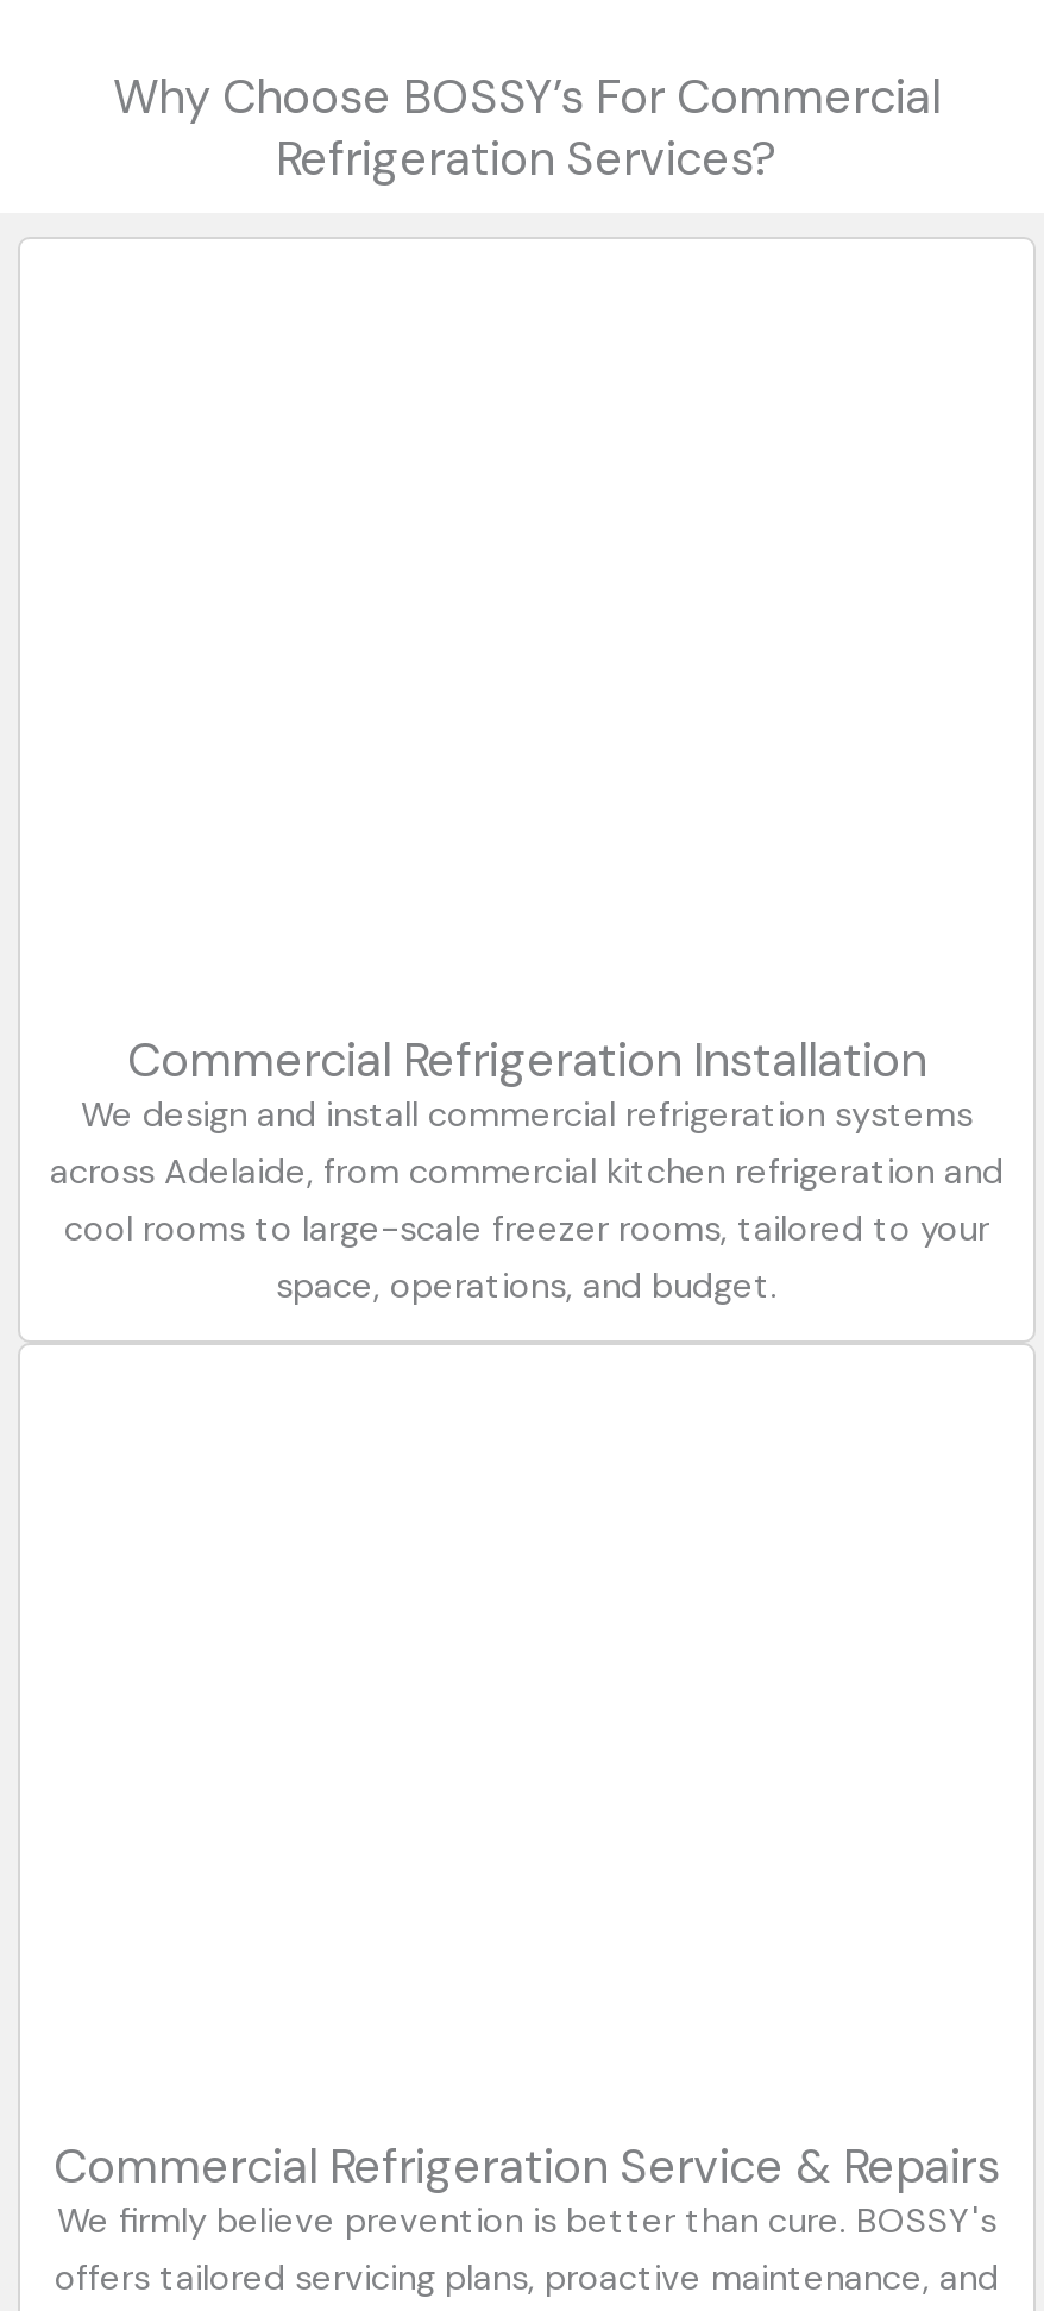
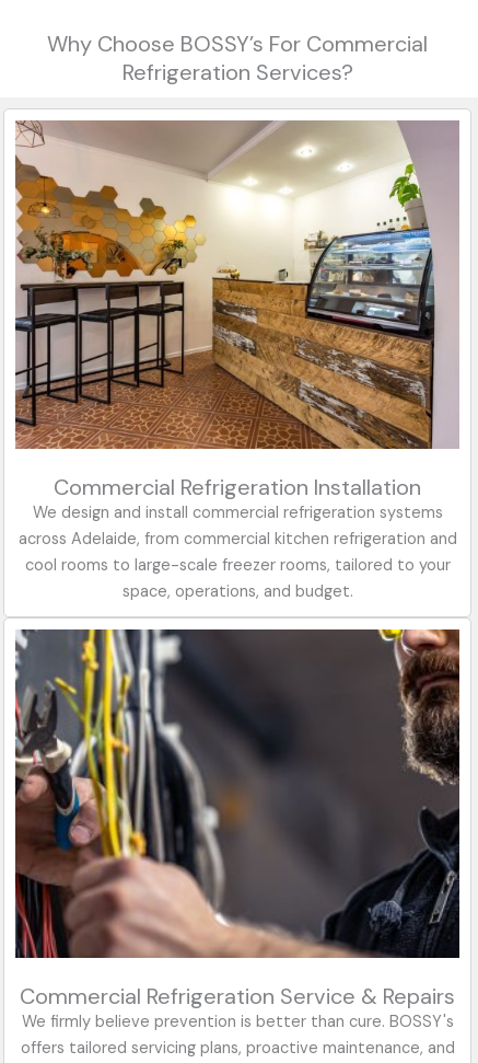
+ [image]

+ [image]
